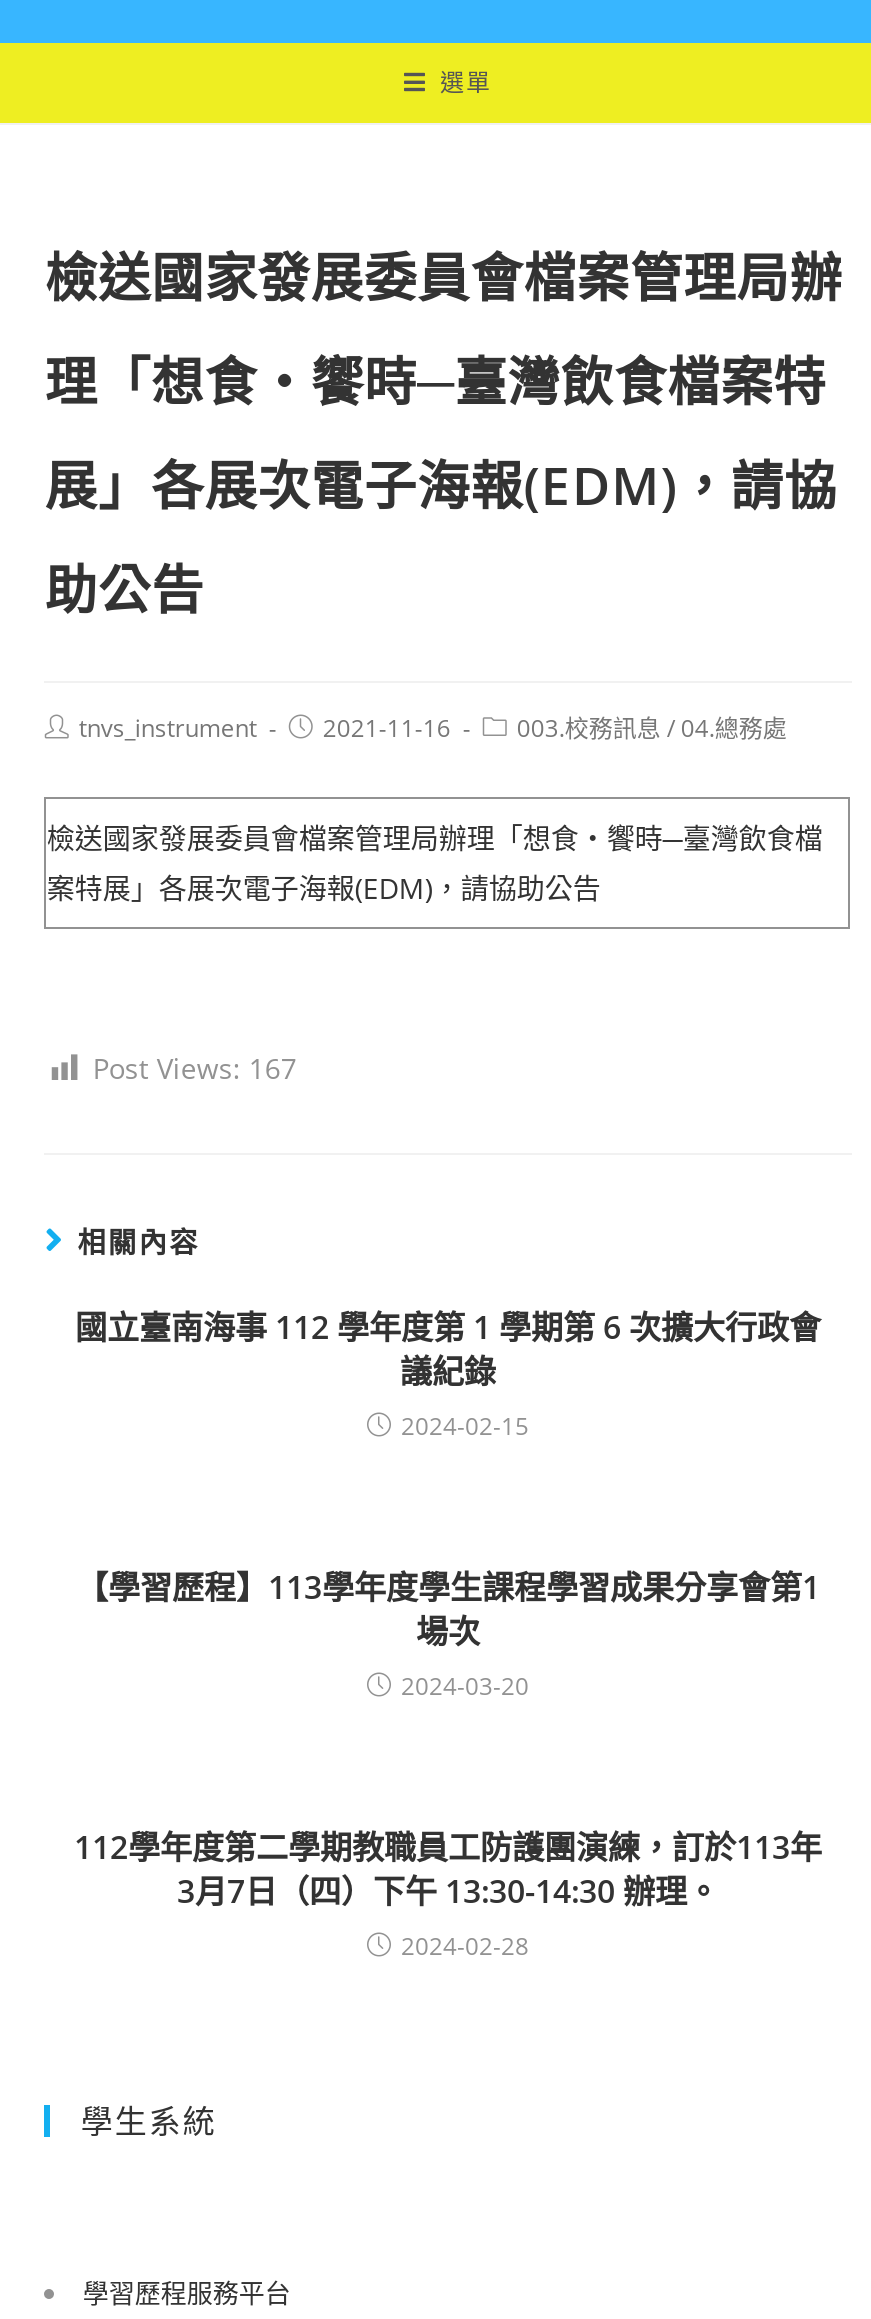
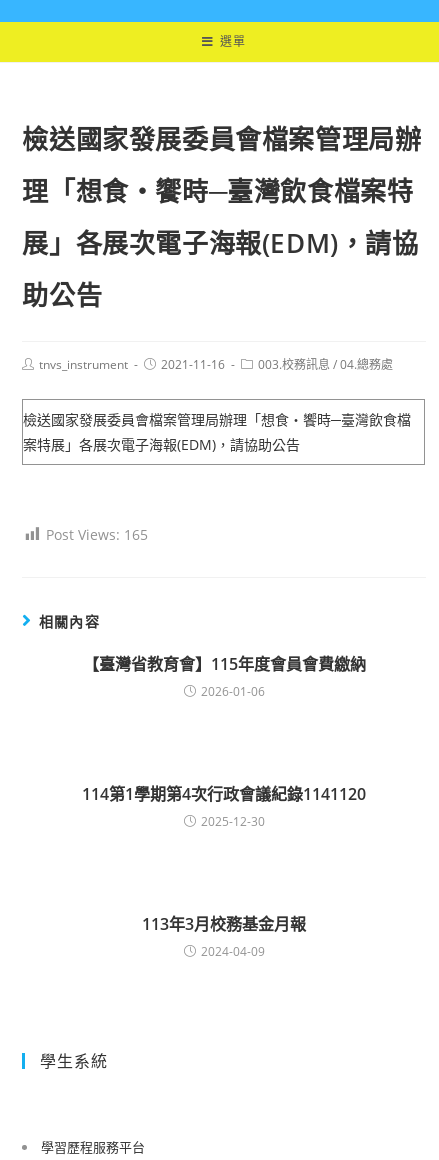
- Post Views: 167
+ Post Views: 165

- 國立臺南海事 112 學年度第 1 學期第 6 次擴大行政會
- 議紀錄
- 2024-02-15
+ 【臺灣省教育會】115年度會員會費繳納
+ 2026-01-06

- 【學習歷程】113學年度學生課程學習成果分享會第1
- 場次
- 2024-03-20
+ 114第1學期第4次行政會議紀錄1141120
+ 2025-12-30

- 112學年度第二學期教職員工防護團演練，訂於113年
- 3月7日（四）下午 13:30-14:30 辦理。
- 2024-02-28
+ 113年3月校務基金月報
+ 2024-04-09
